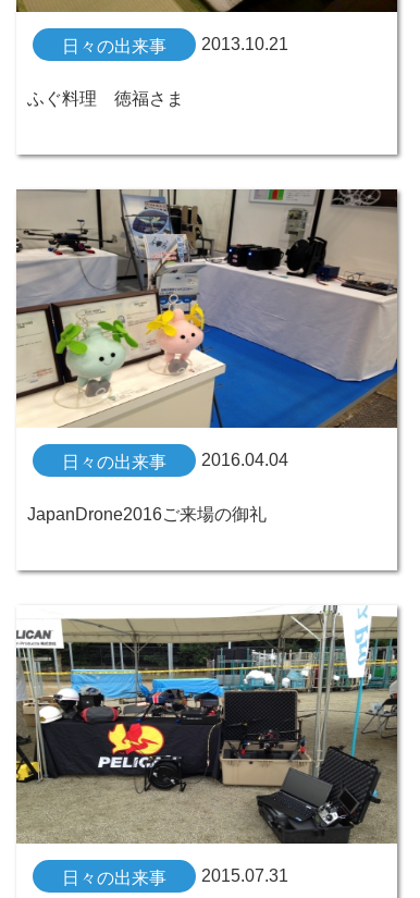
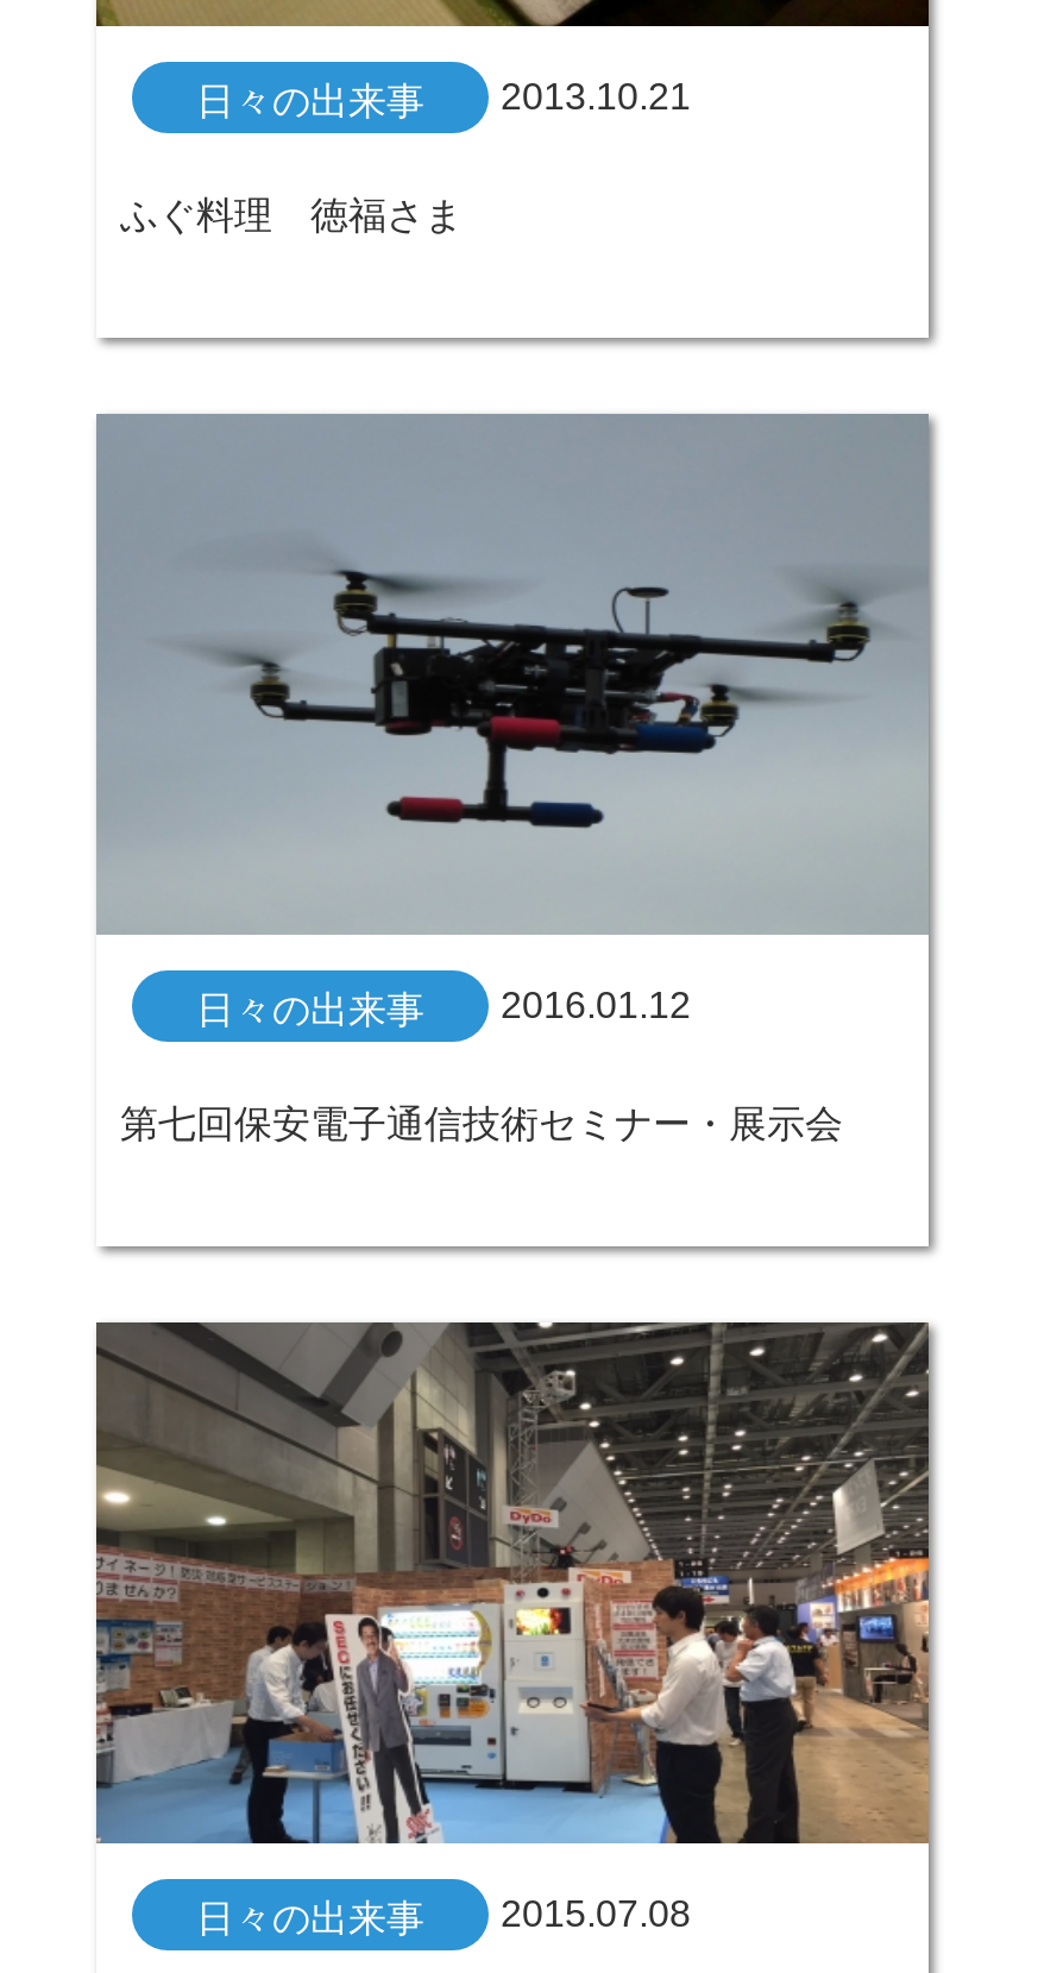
- [image]
- 日々の出来事 2016.04.04
+ [image]
+ 日々の出来事 2016.01.12

- JapanDrone2016ご来場の御礼
+ 第七回保安電子通信技術セミナー・展示会

- [image]
- 日々の出来事 2015.07.31
+ [image]
+ 日々の出来事 2015.07.08
